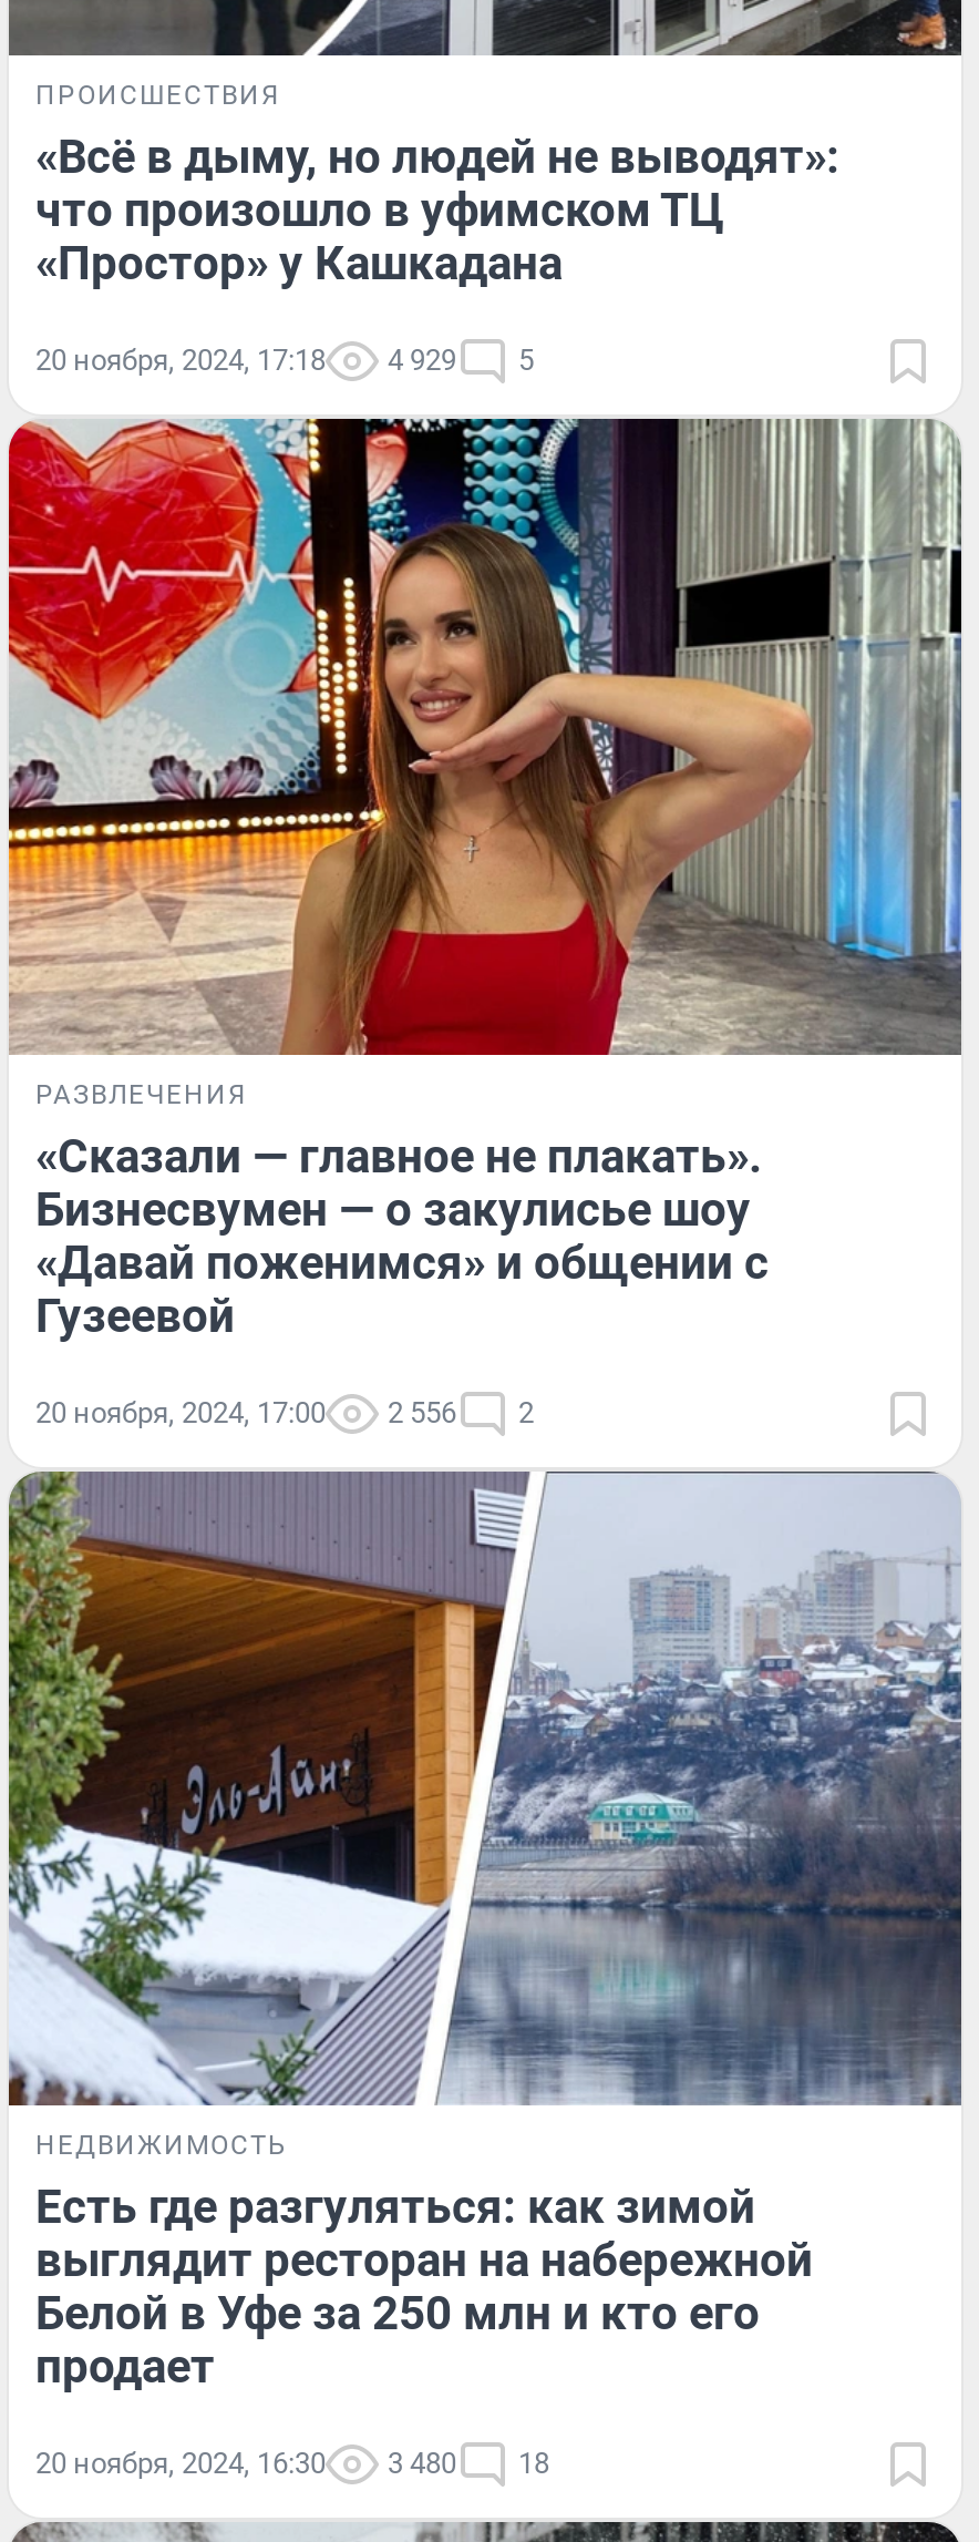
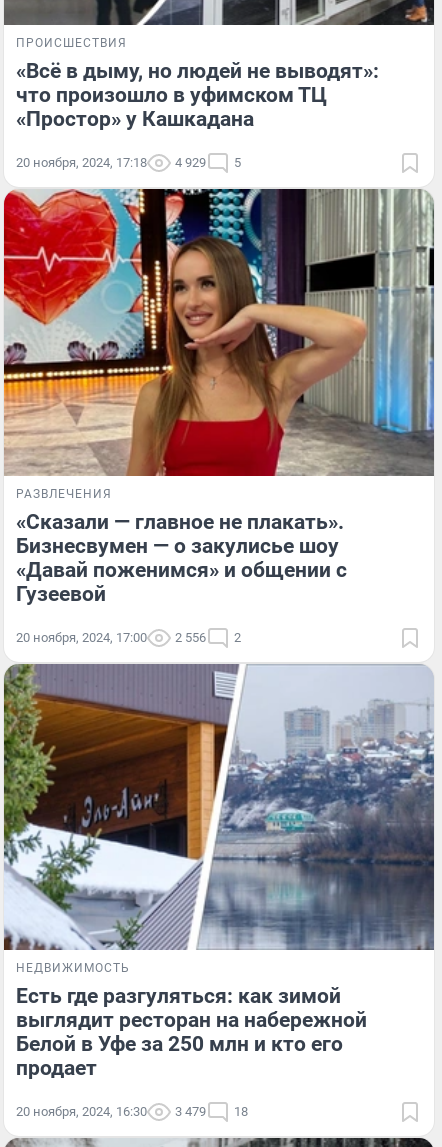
- 20 ноября, 2024, 16:30 3 480 18
+ 20 ноября, 2024, 16:30 3 479 18
